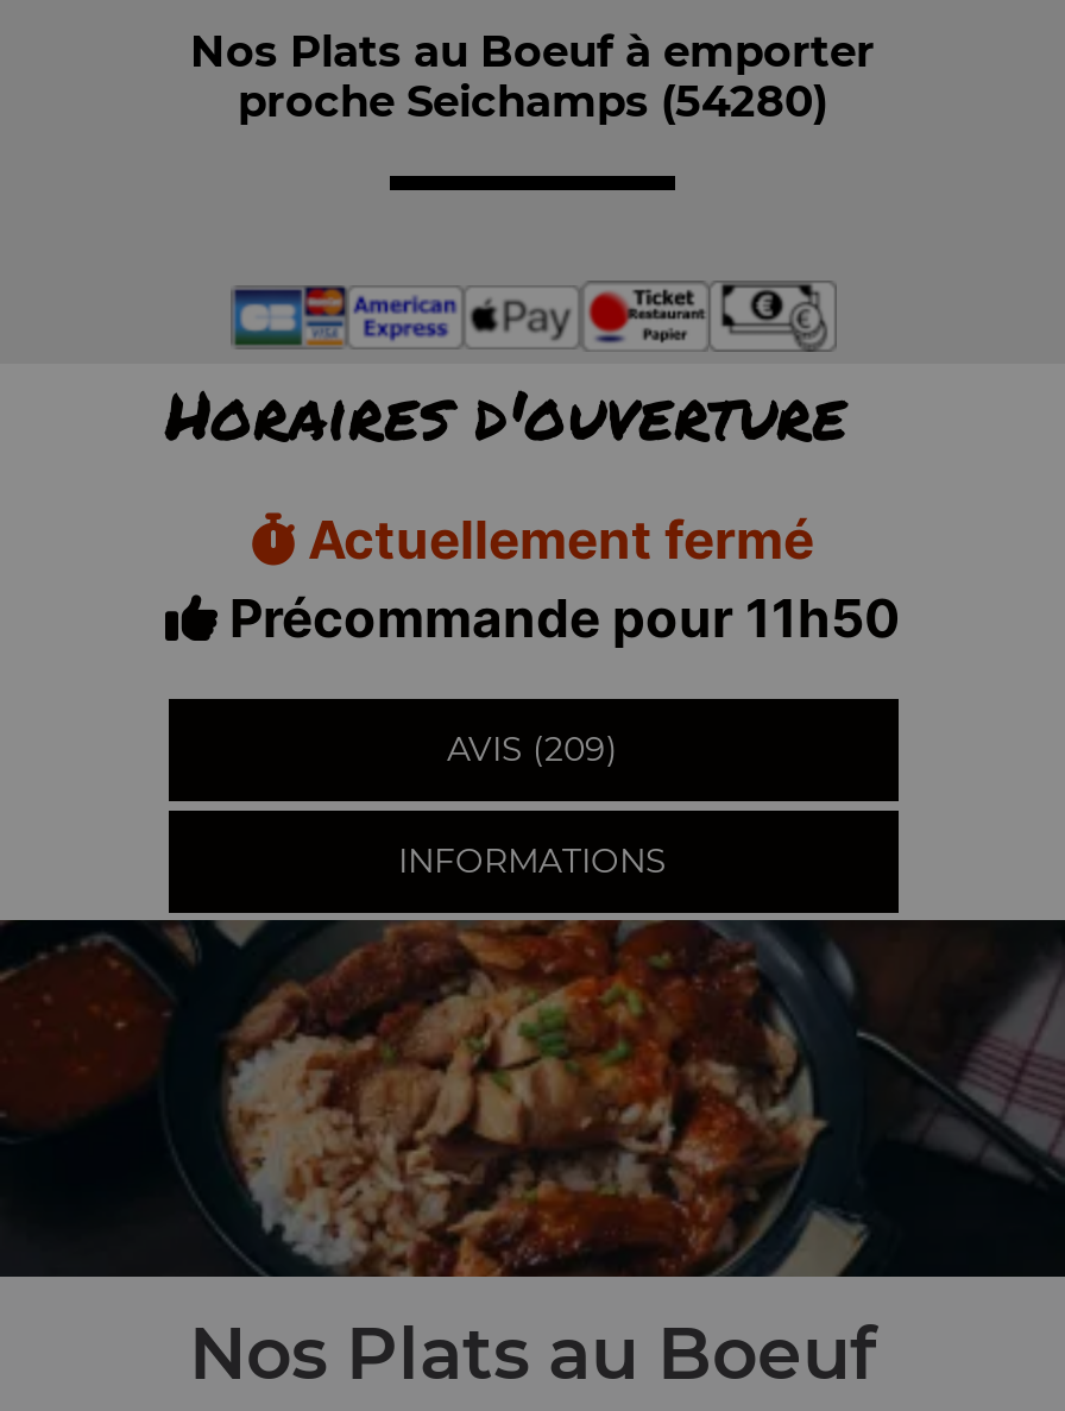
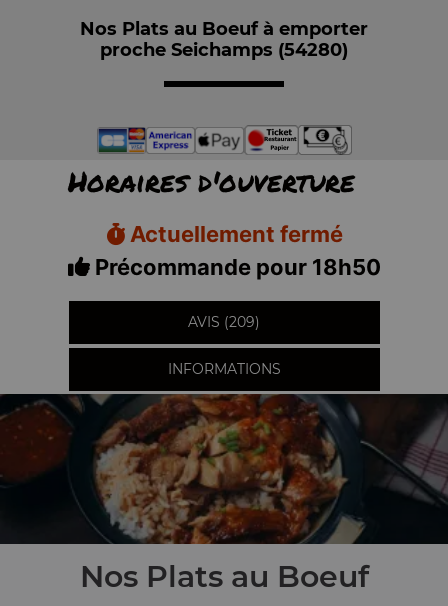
- Précommande pour 11h50
+ Précommande pour 18h50
